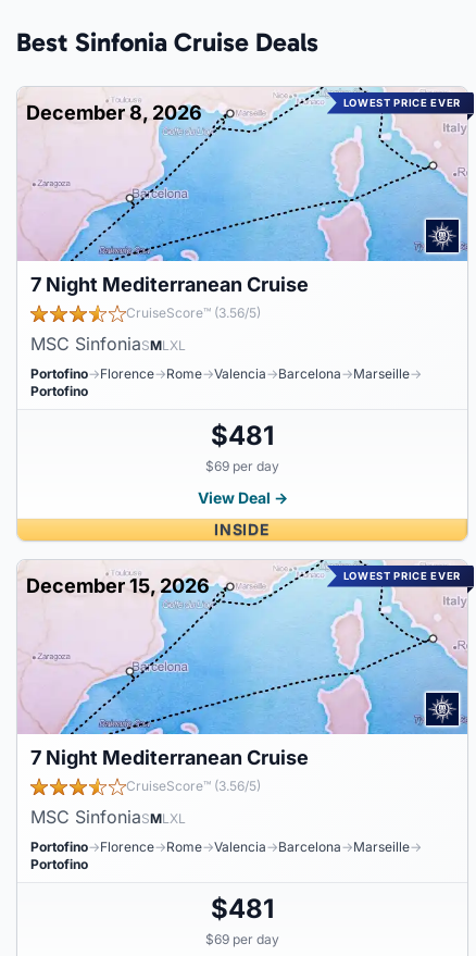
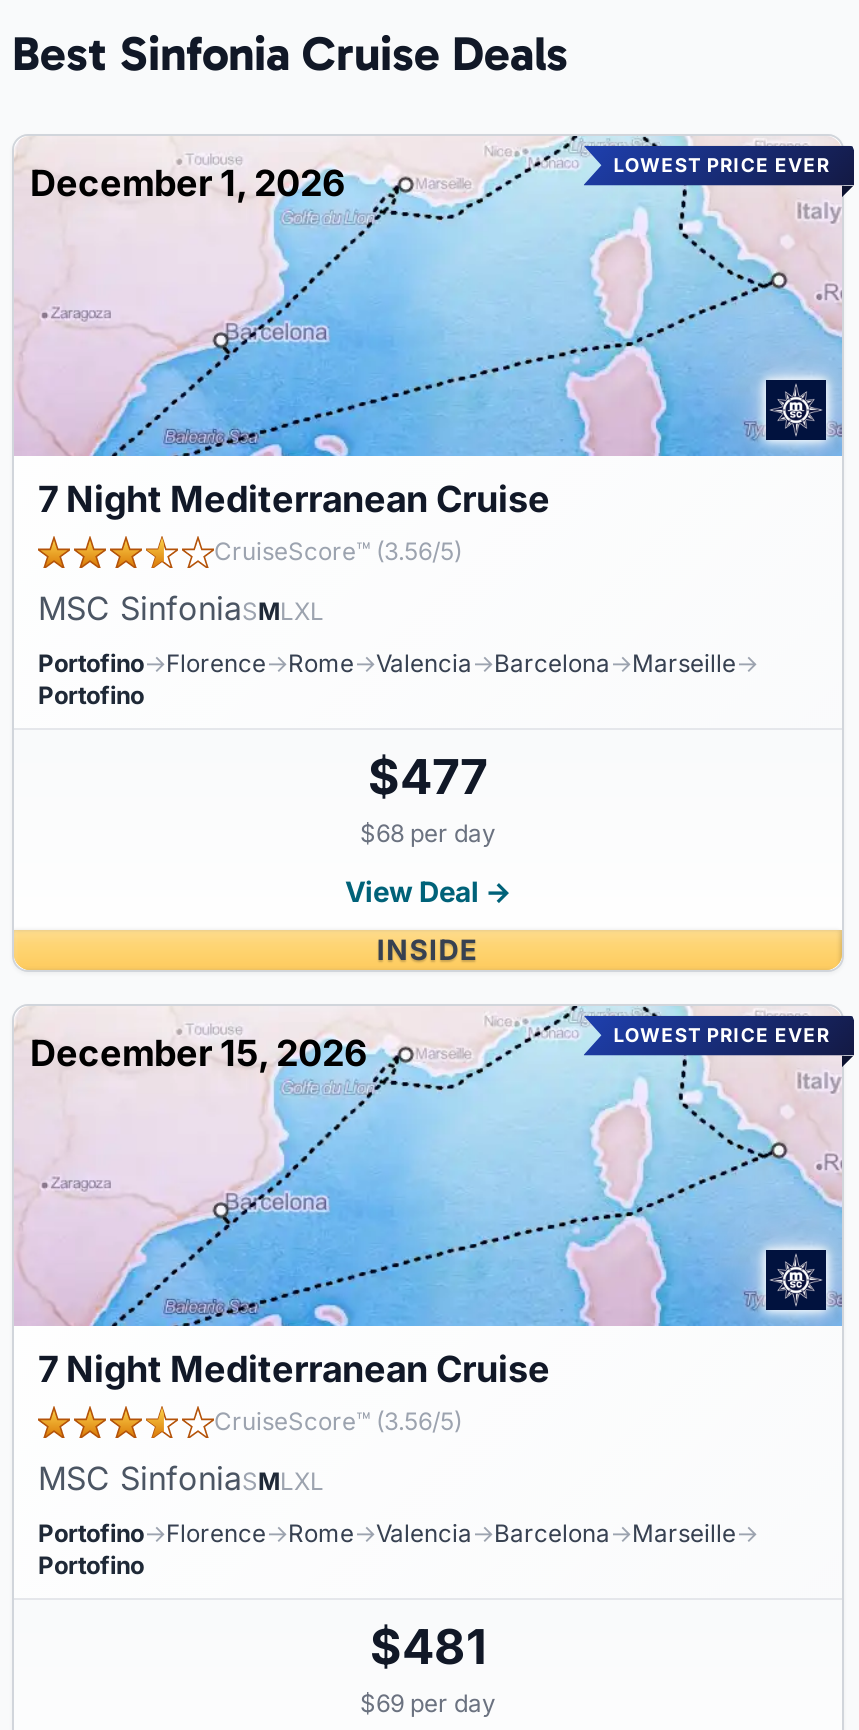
- December 8, 2026
+ December 1, 2026

- $481
+ $477

- $69 per day
+ $68 per day
